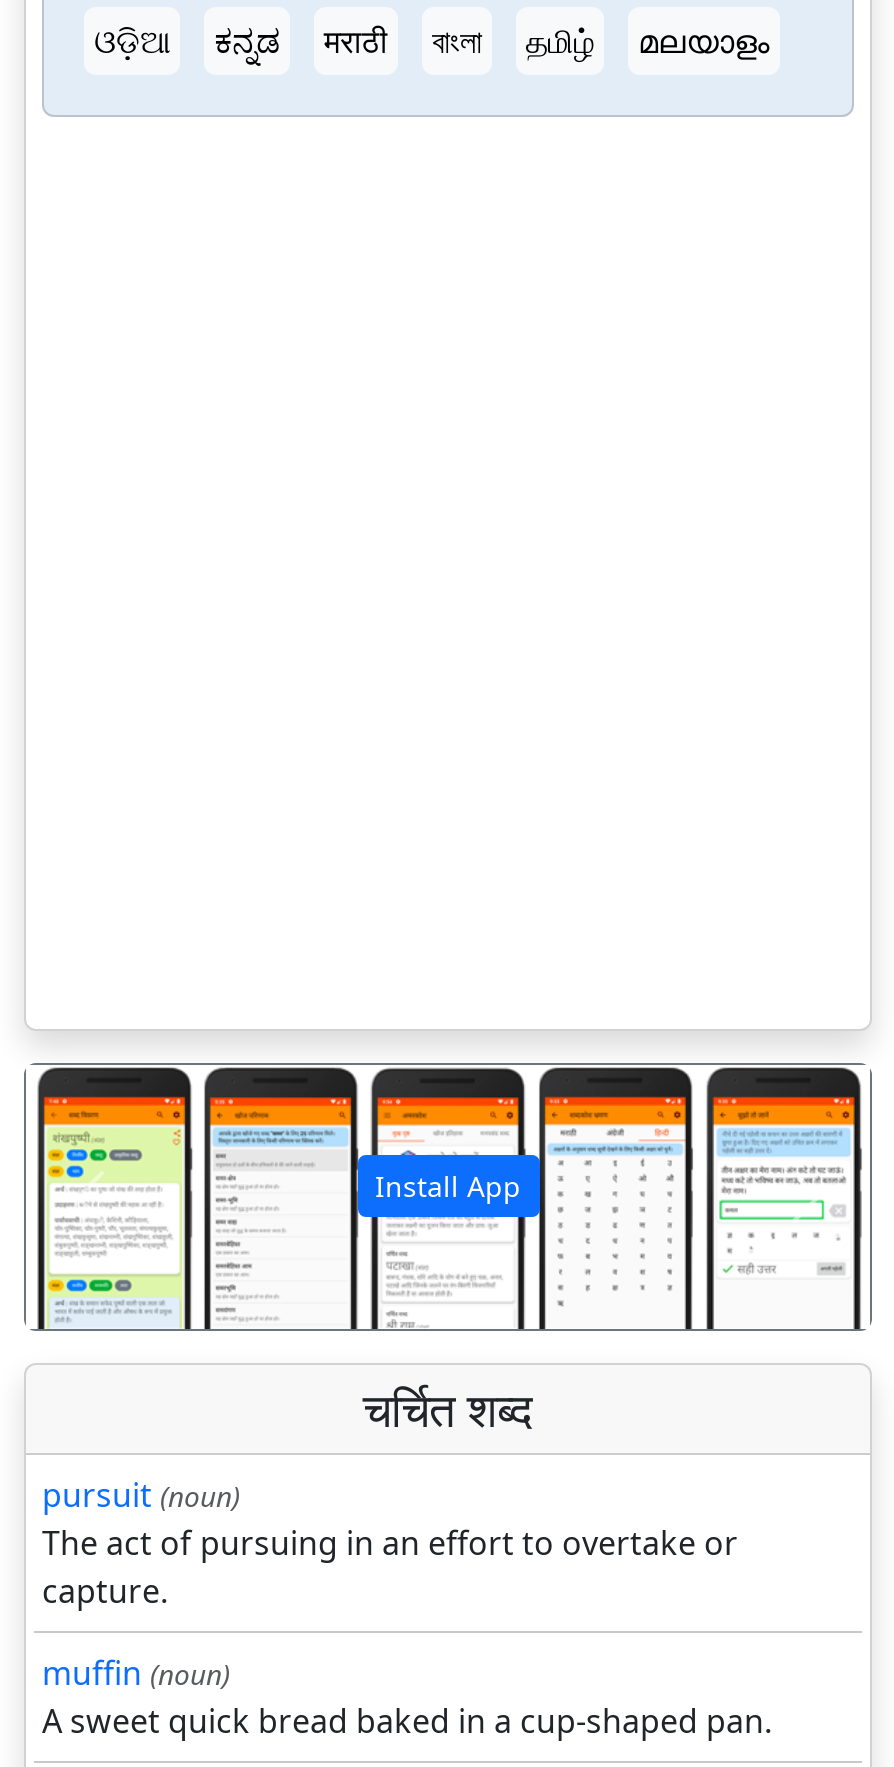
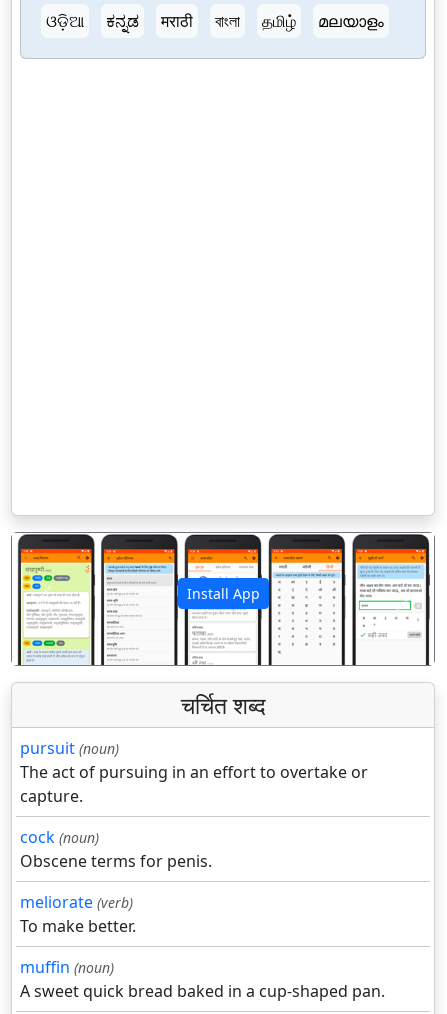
+ cock (noun)
+ Obscene terms for penis.
+ meliorate (verb)
+ To make better.
